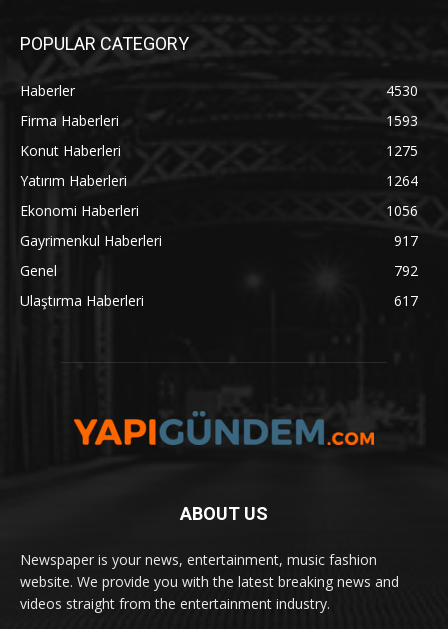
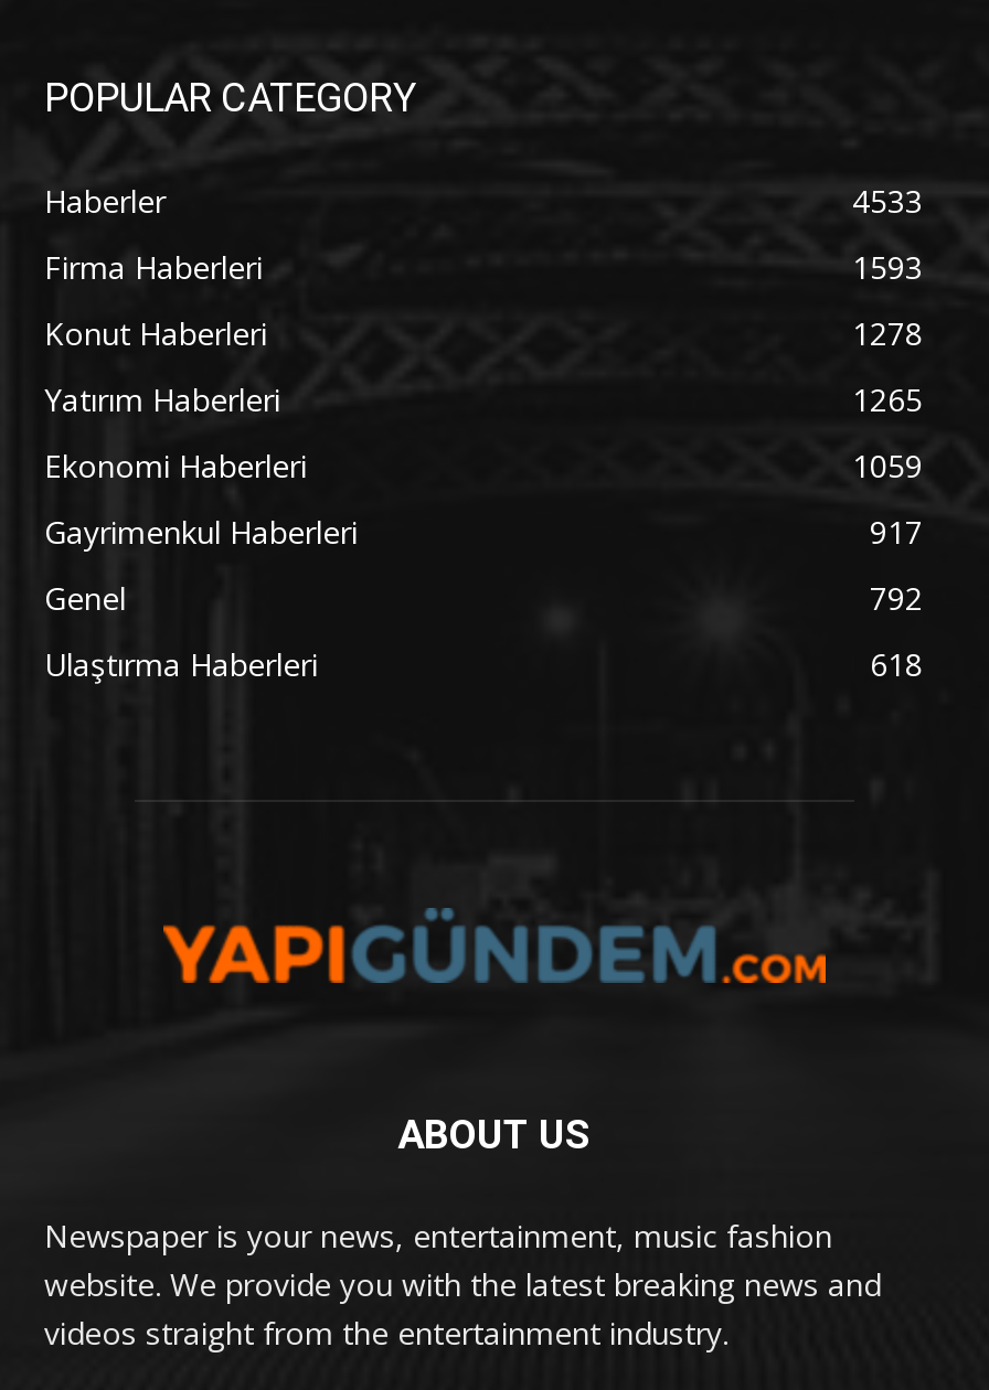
- 4530
+ 4533

- 1275
+ 1278

- 1264
+ 1265

- 1056
+ 1059

- 617
+ 618
